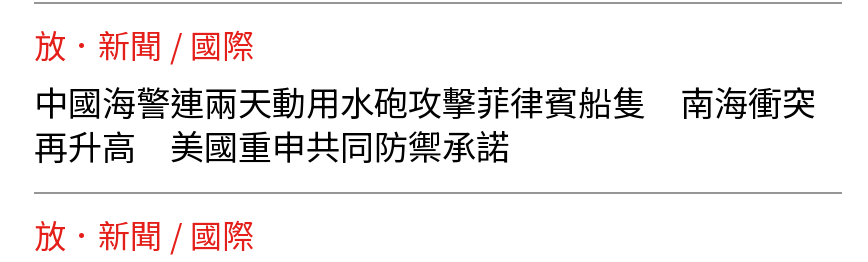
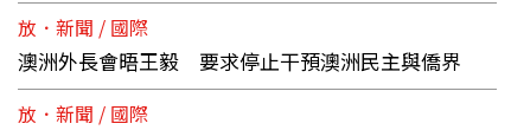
- 中國海警連兩天動用水砲攻擊菲律賓船隻 南海衝突
- 再升高 美國重申共同防禦承諾
+ 澳洲外長會晤王毅 要求停止干預澳洲民主與僑界
